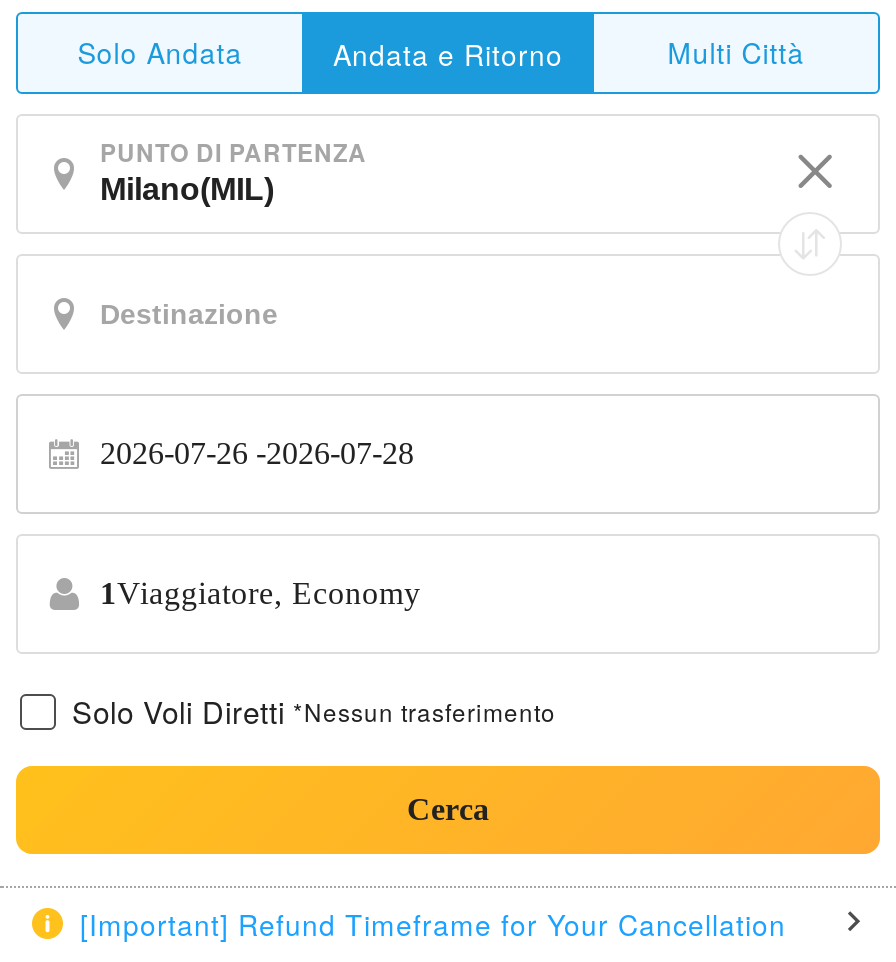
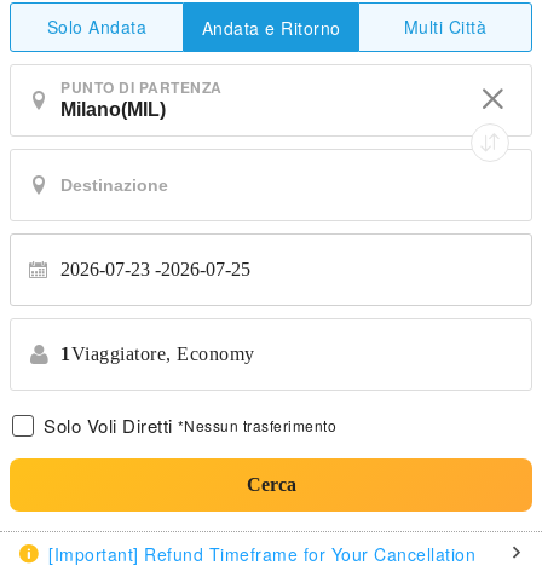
- 2026-07-26 -2026-07-28
+ 2026-07-23 -2026-07-25
